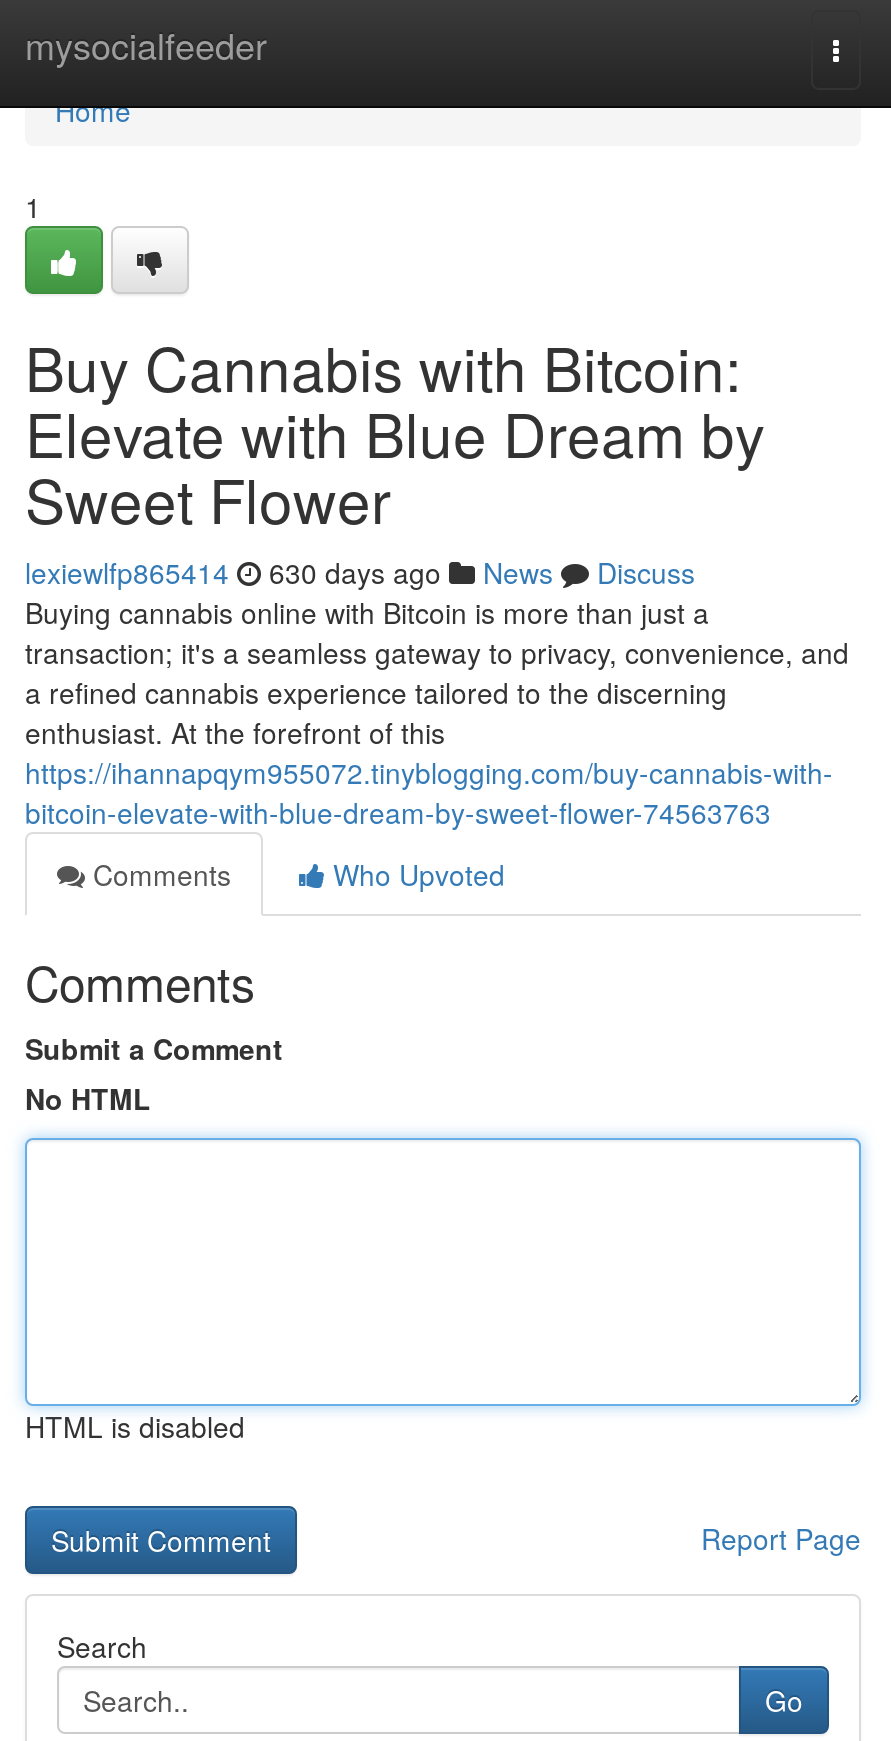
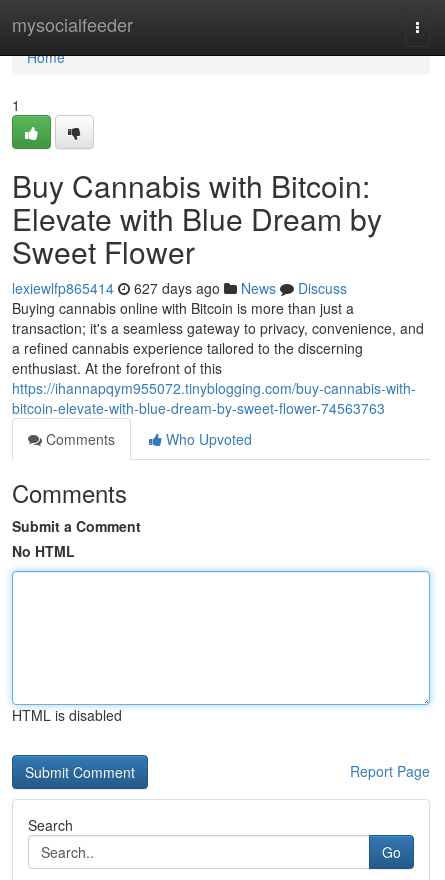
- lexiewlfp865414 630 days ago News Discuss
+ lexiewlfp865414 627 days ago News Discuss
